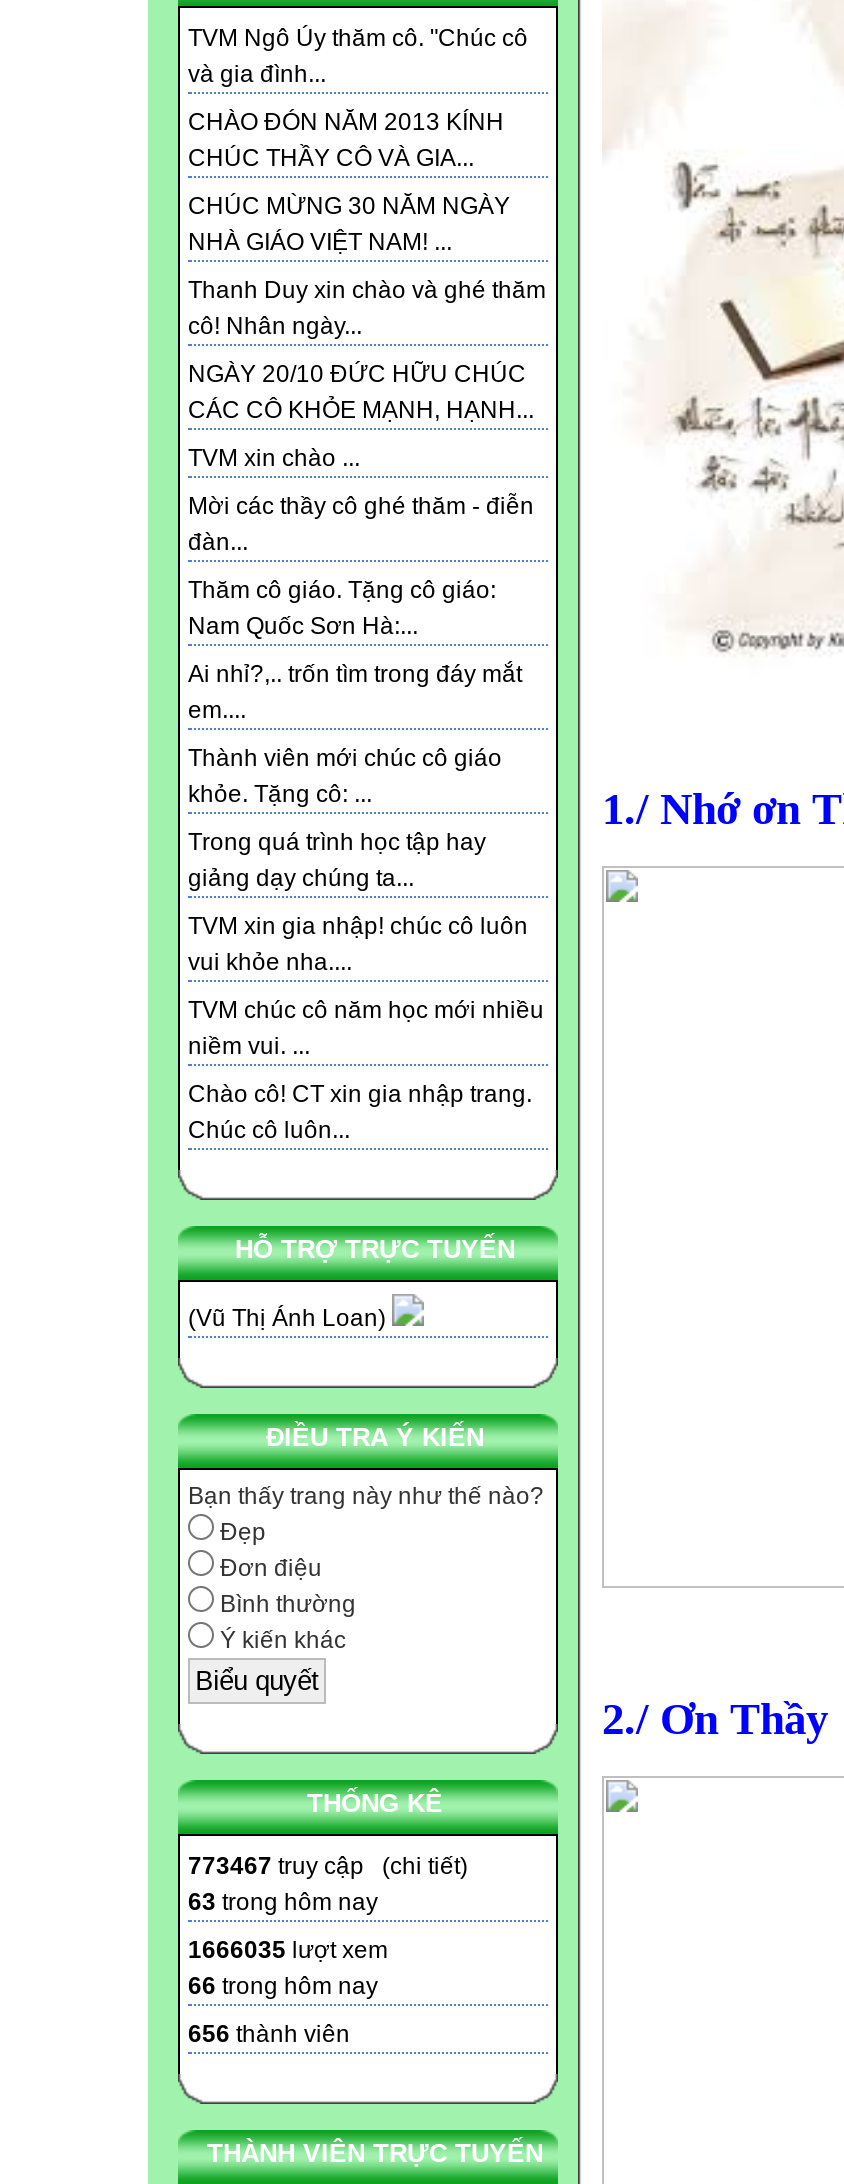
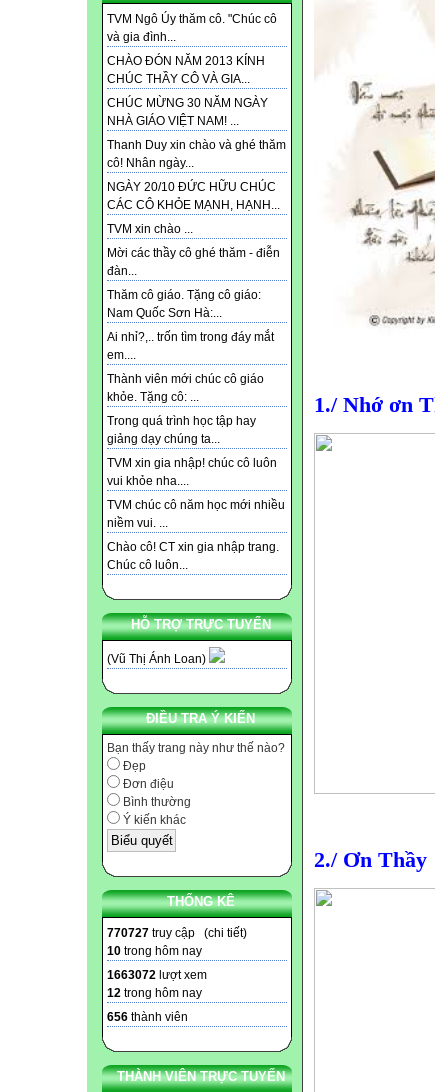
- 773467 truy cập (chi tiết)
+ 770727 truy cập (chi tiết)

- 63 trong hôm nay
+ 10 trong hôm nay

- 1666035 lượt xem
+ 1663072 lượt xem

- 66 trong hôm nay
+ 12 trong hôm nay
